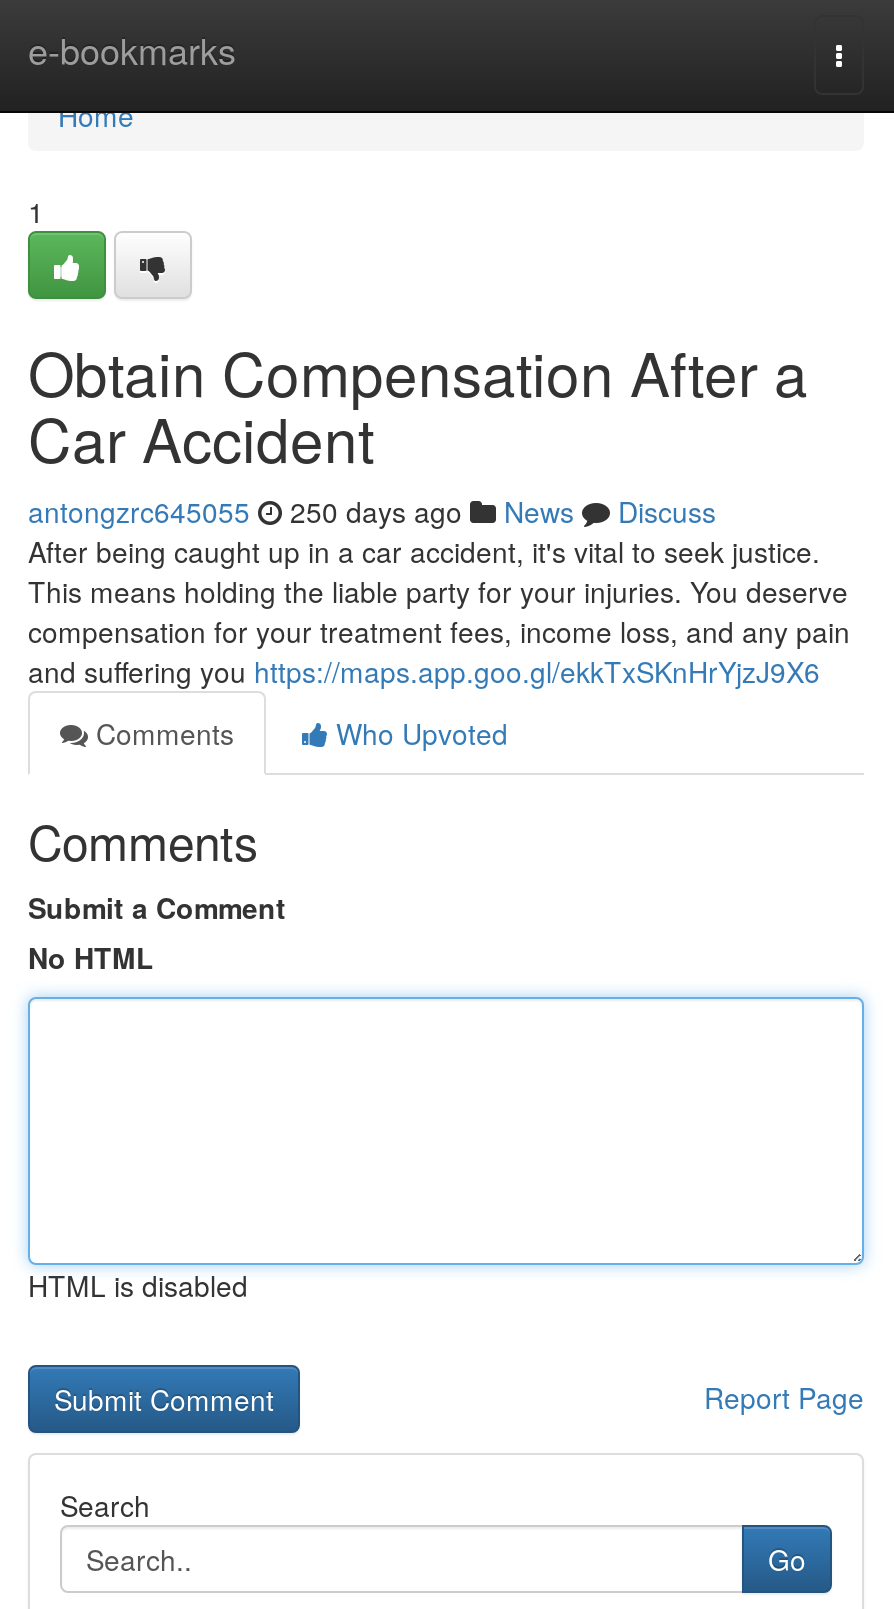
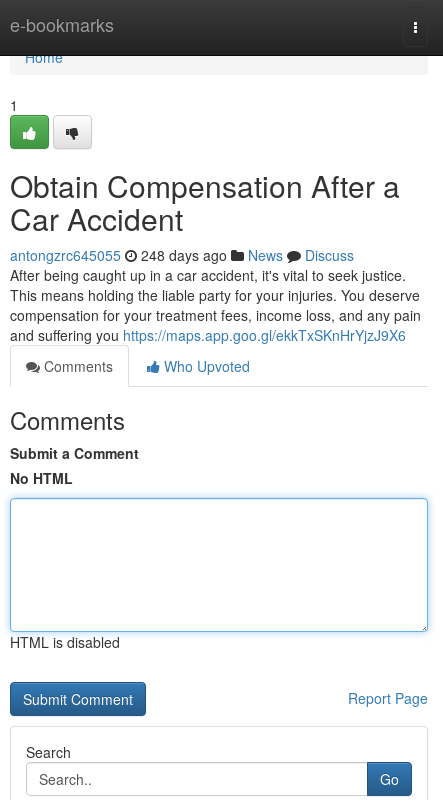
- antongzrc645055 250 days ago News Discuss
+ antongzrc645055 248 days ago News Discuss
